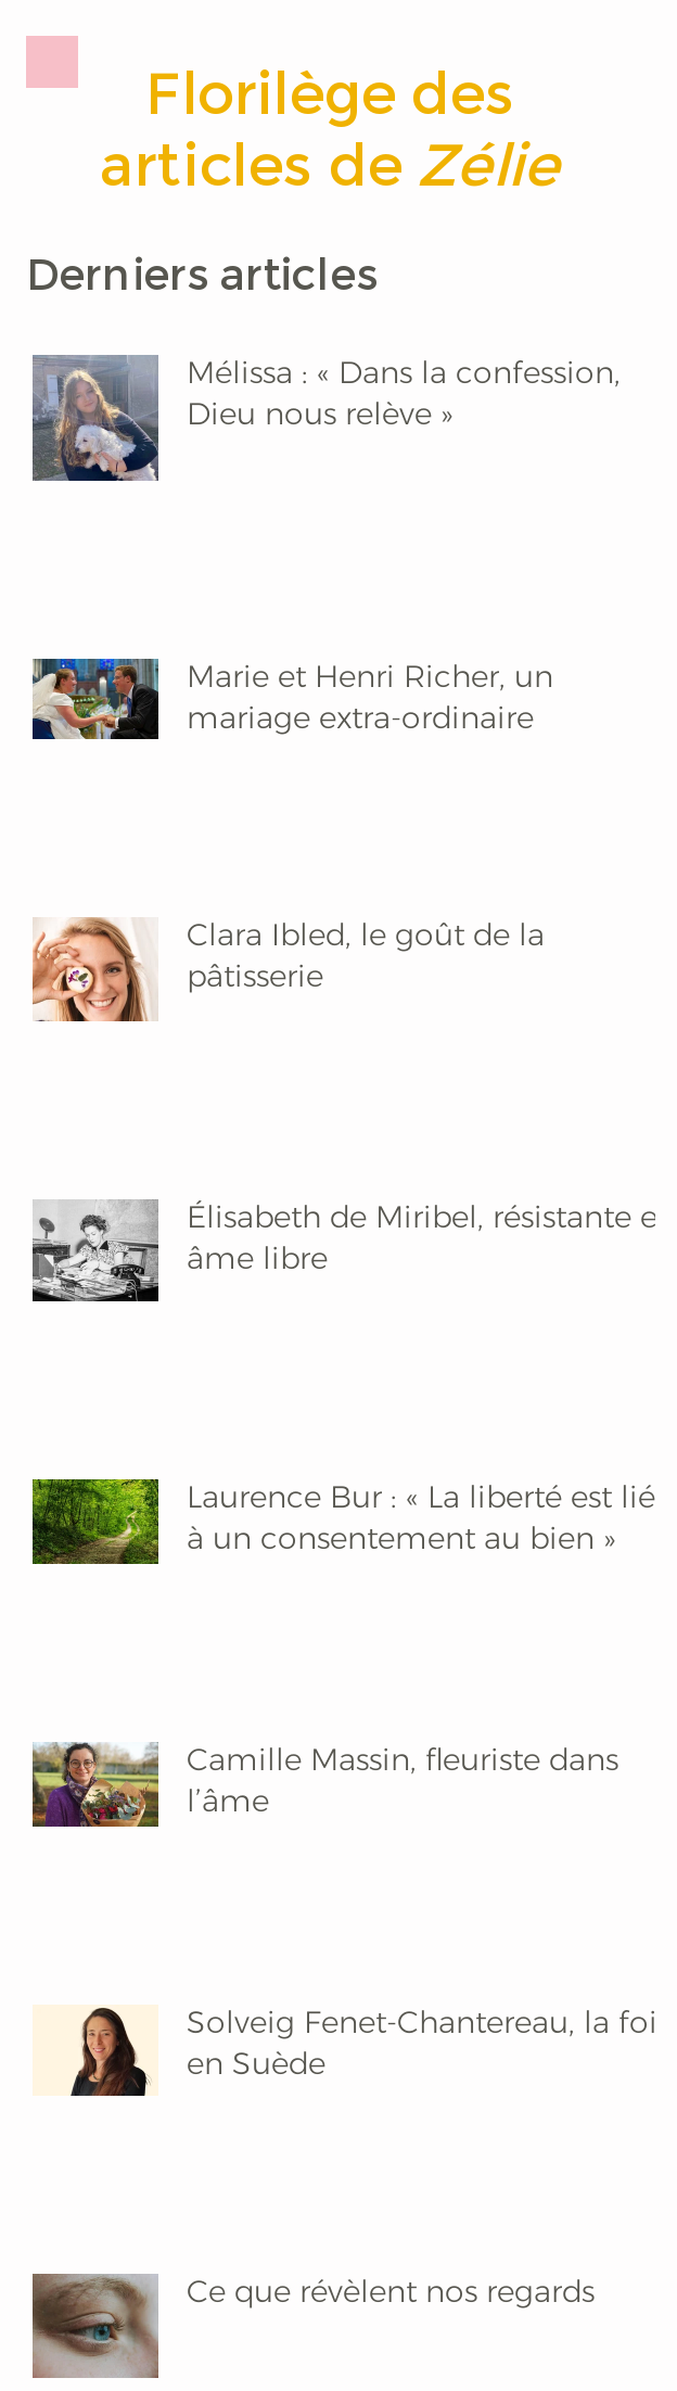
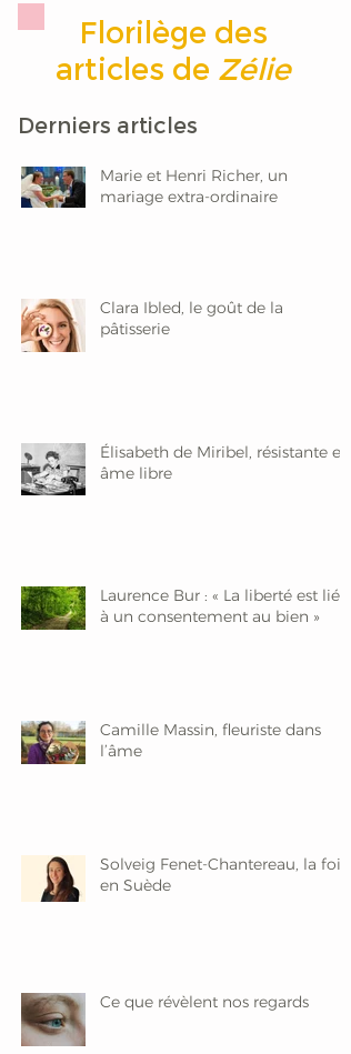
- [image]
- Mélissa : « Dans la confession,
- Dieu nous relève »
